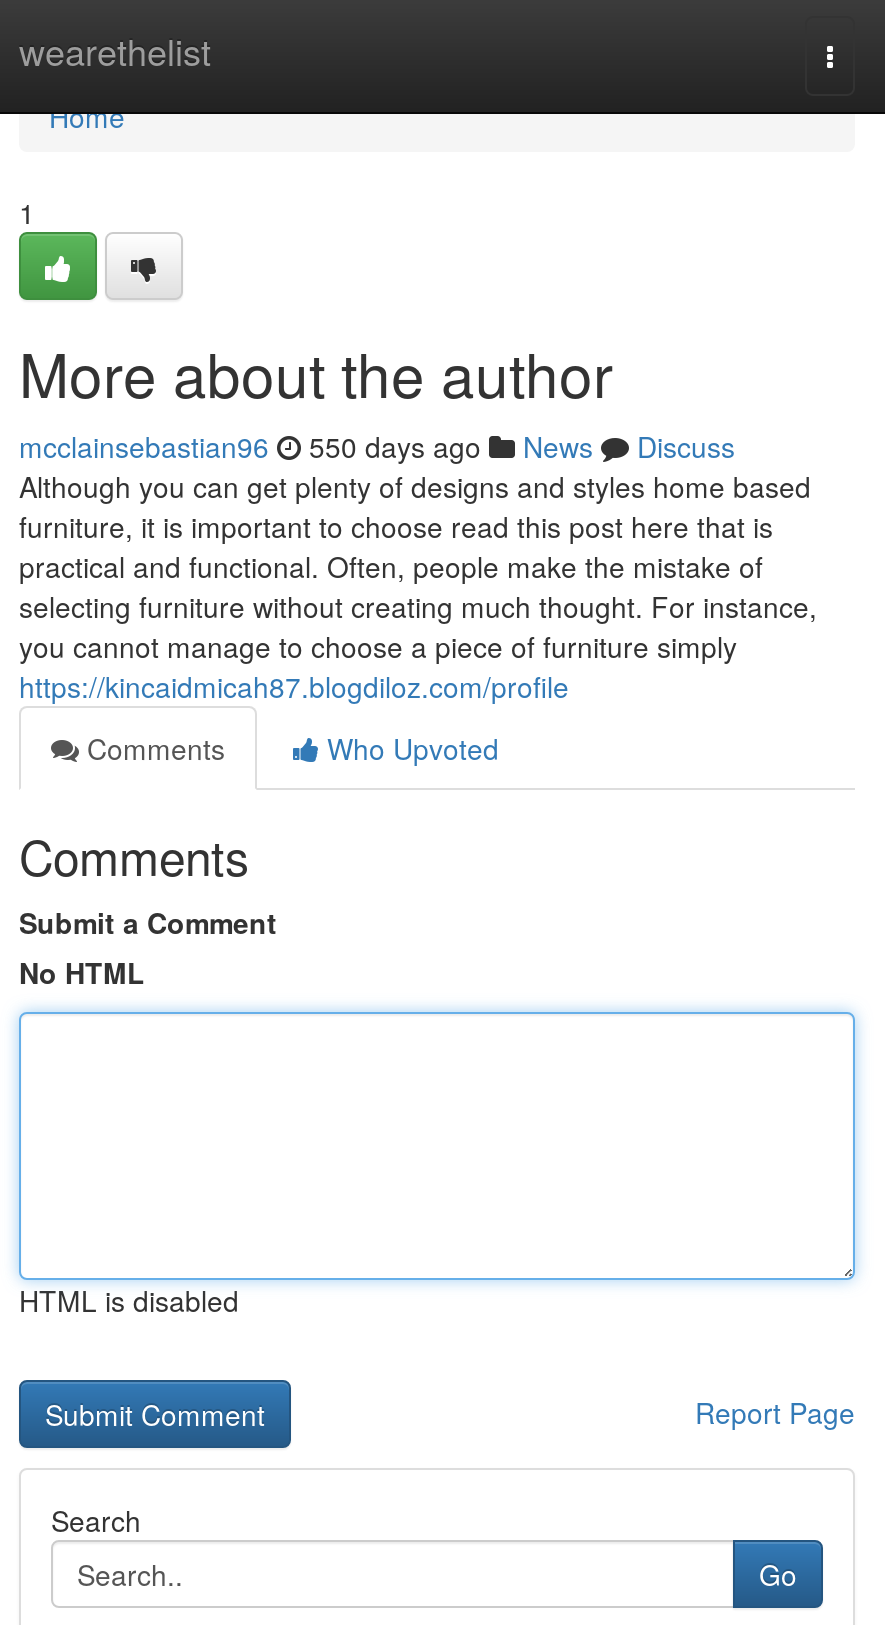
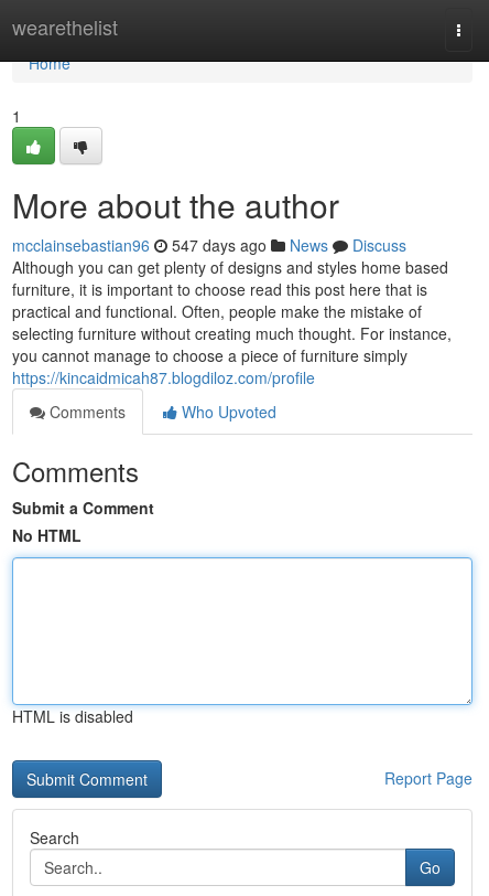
- mcclainsebastian96 550 days ago News Discuss
+ mcclainsebastian96 547 days ago News Discuss
